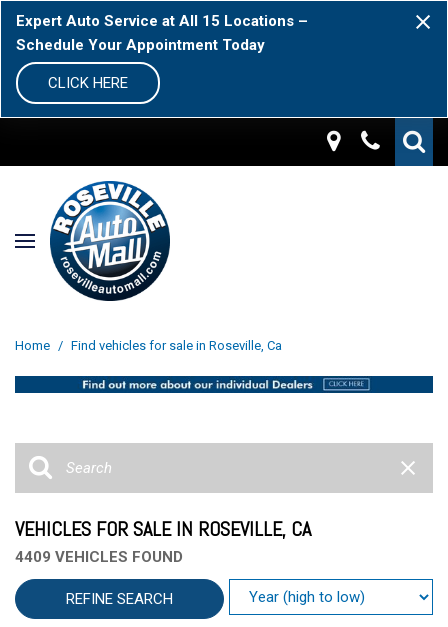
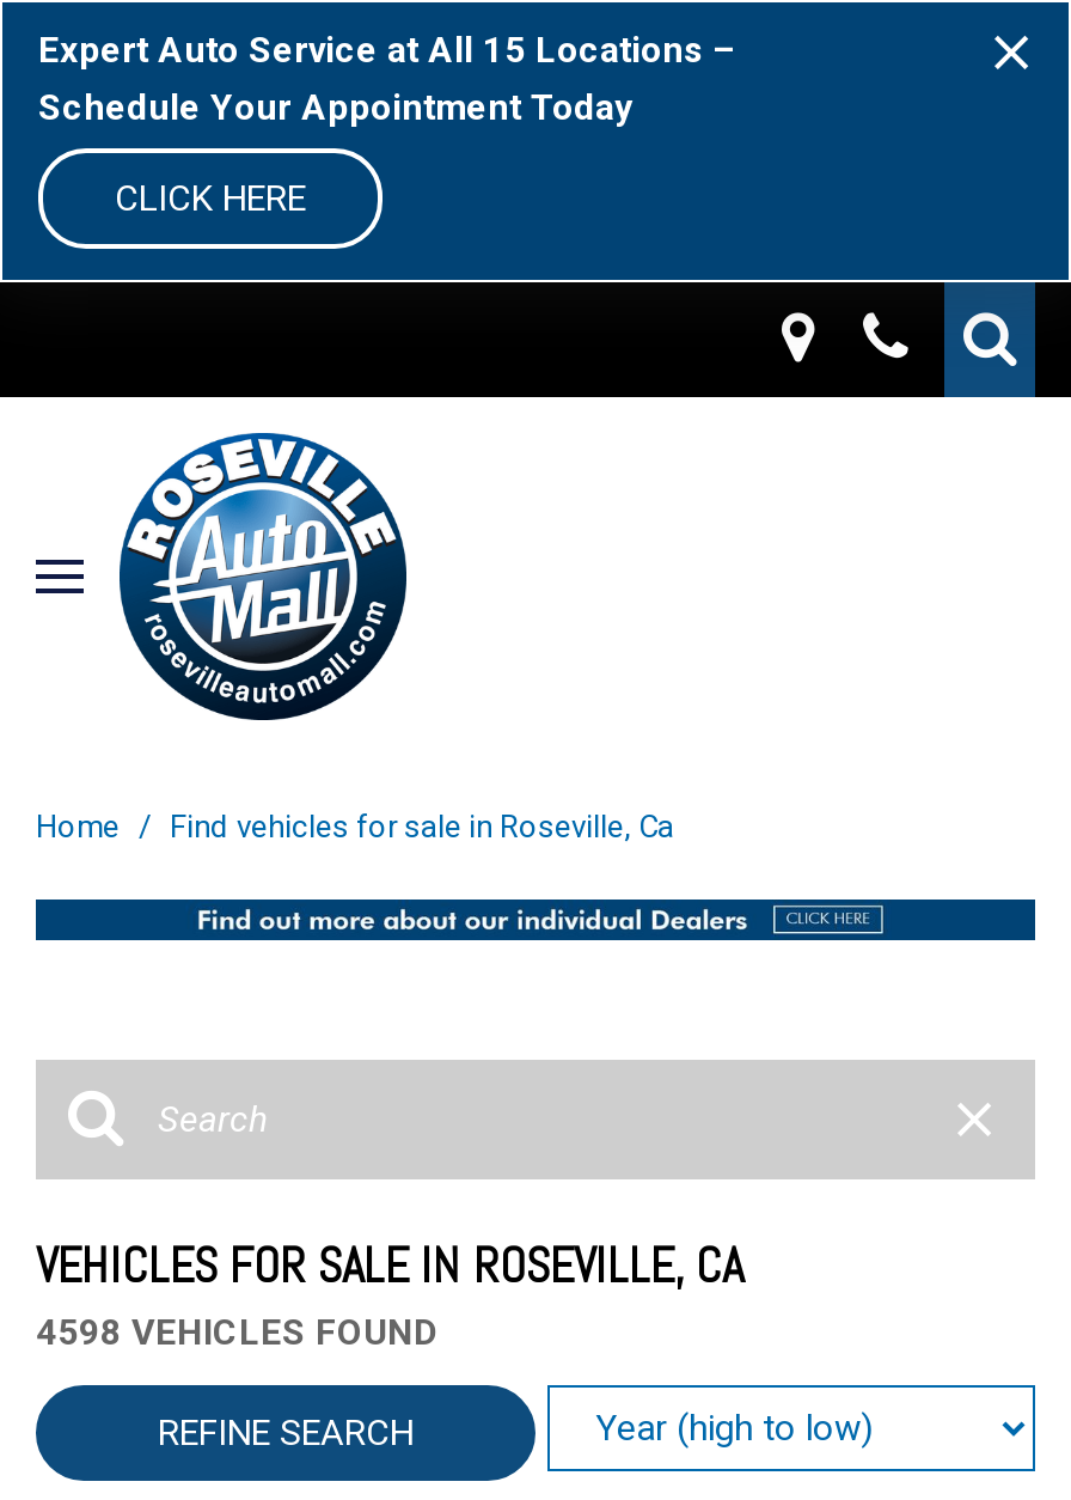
- 4409 VEHICLES FOUND
+ 4598 VEHICLES FOUND
